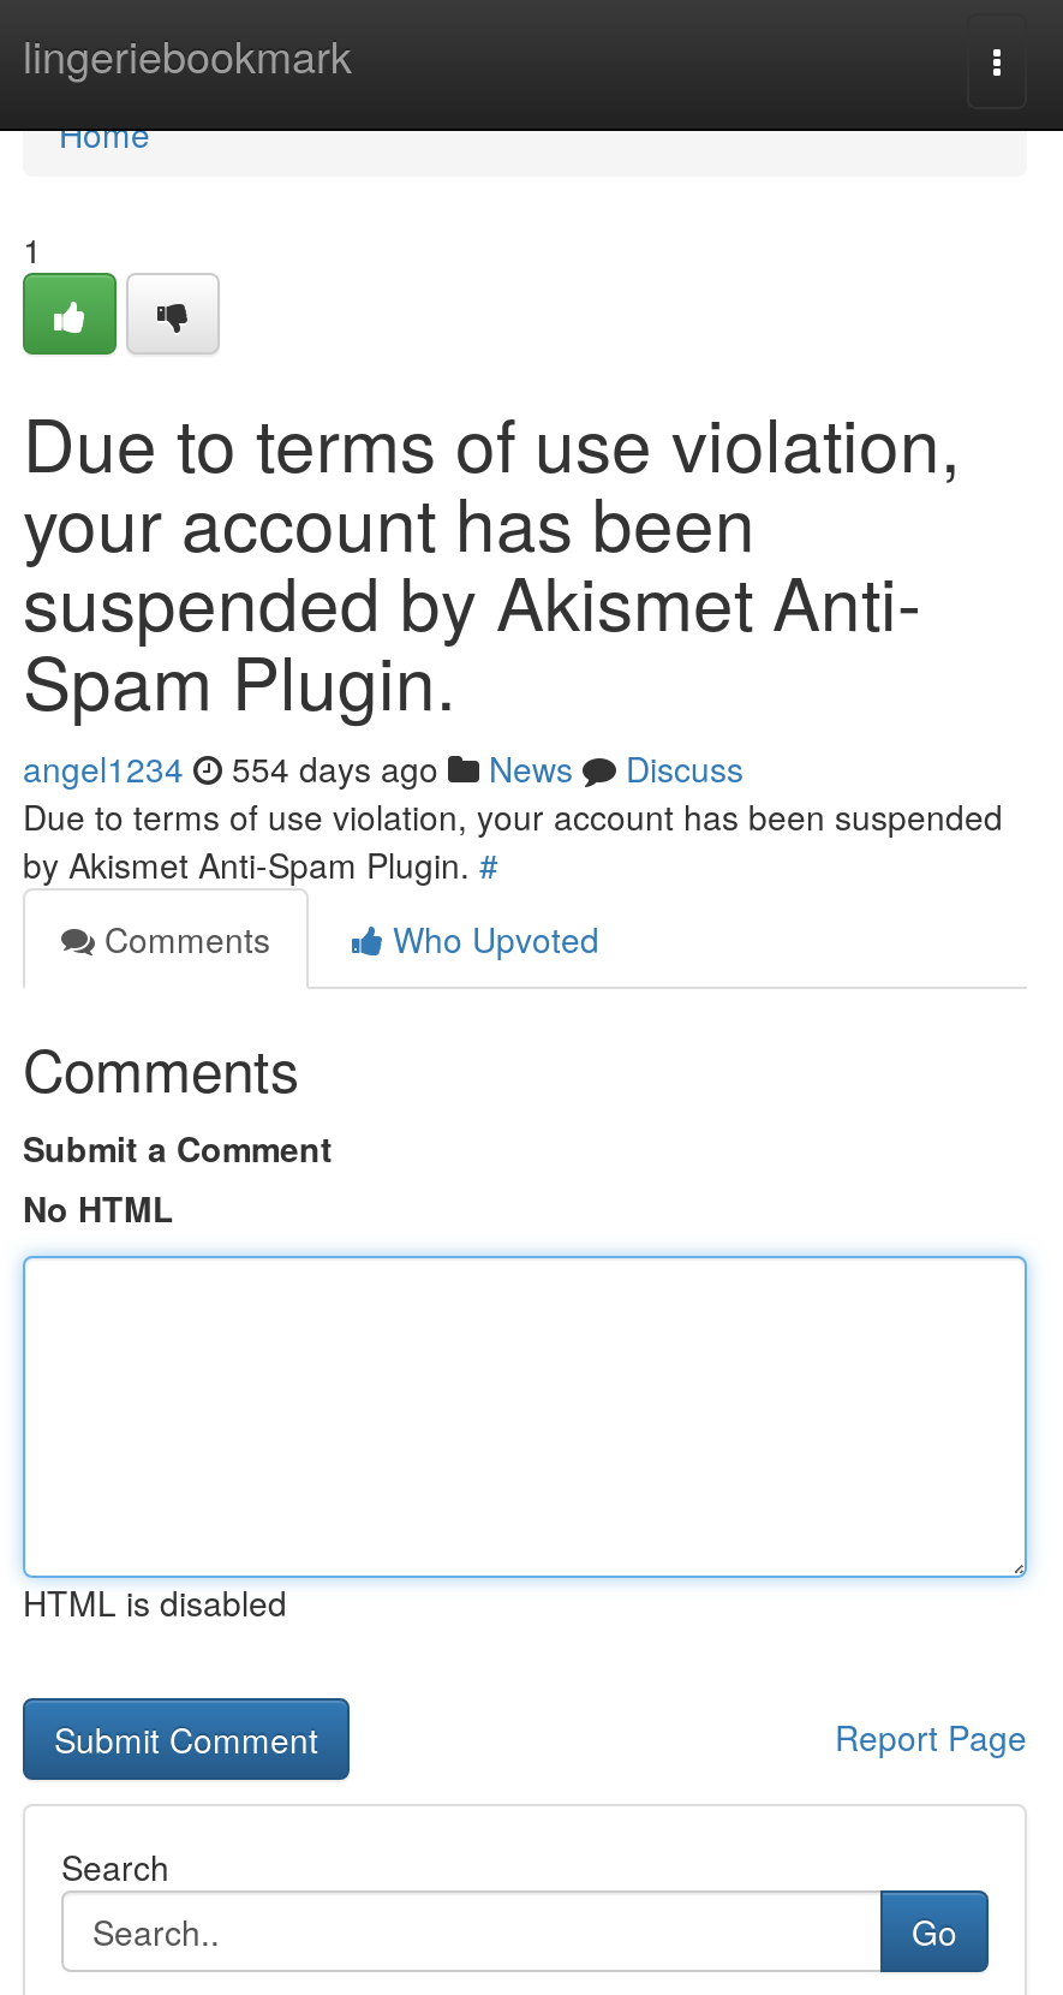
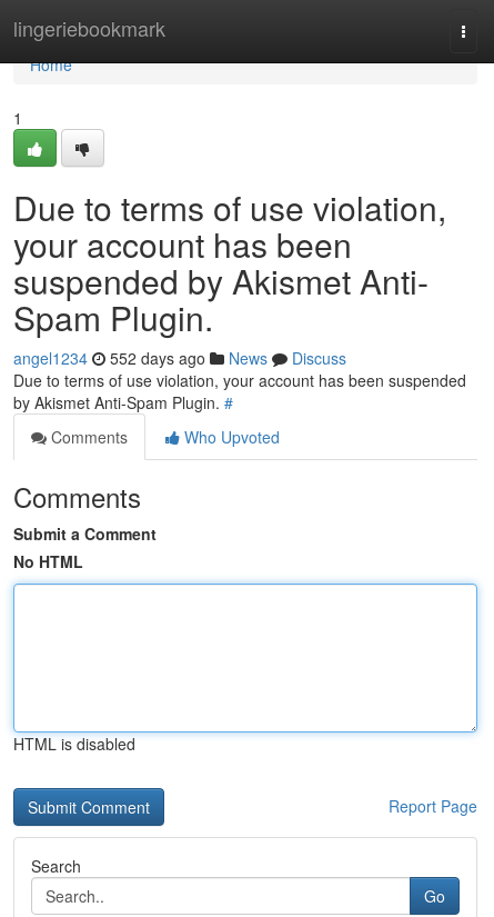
- angel1234 554 days ago News Discuss
+ angel1234 552 days ago News Discuss
